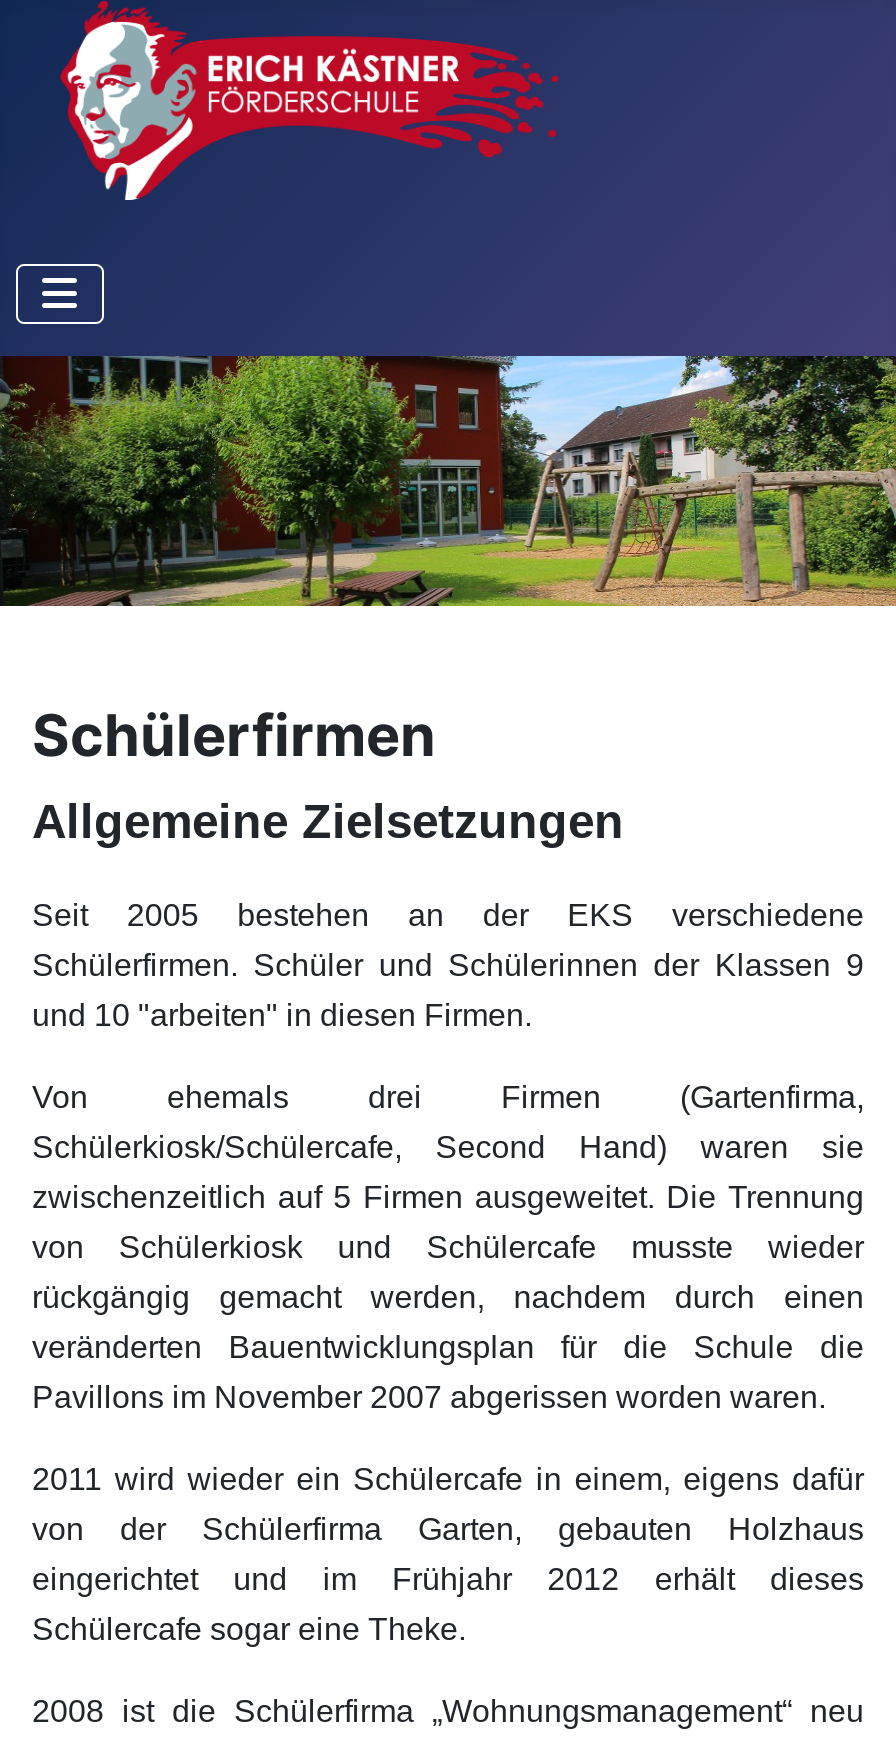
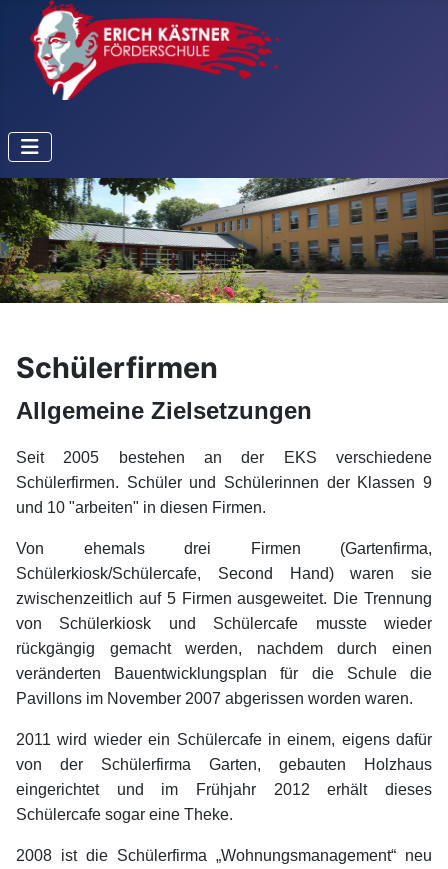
- [image]
+ [image]
